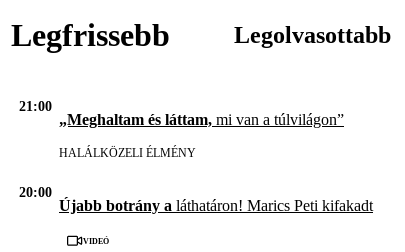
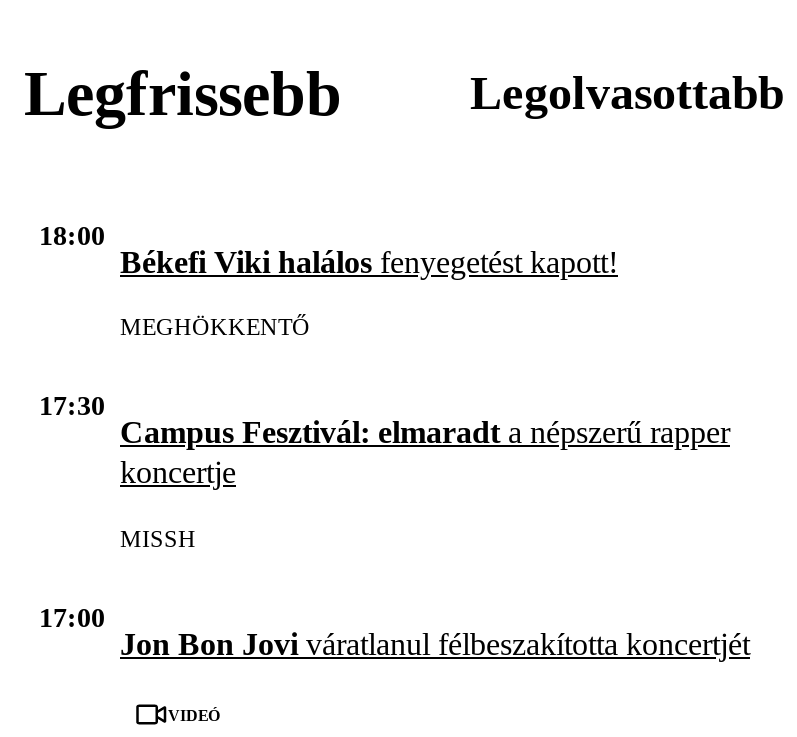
- 21:00
- „Meghaltam és láttam, mi van a túlvilágon”
- HALÁLKÖZELI ÉLMÉNY
- 20:00
- Újabb botrány a láthatáron! Marics Peti kifakadt
+ 18:00
+ Békefi Viki halálos fenyegetést kapott!
+ MEGHÖKKENTŐ
+ 17:30
+ Campus Fesztivál: elmaradt a népszerű rapper
+ koncertje
+ MISSH
+ 17:00
+ Jon Bon Jovi váratlanul félbeszakította koncertjét
